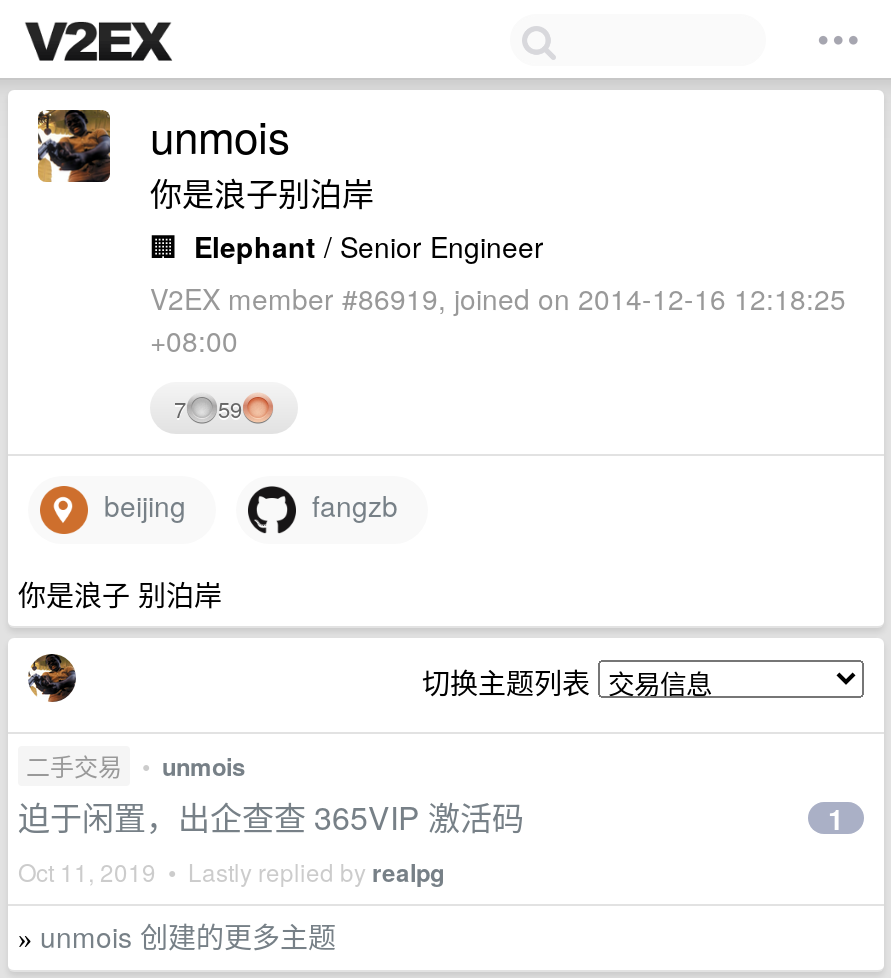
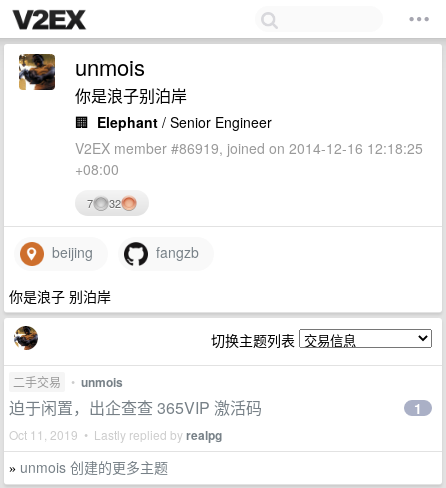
- 7 59
+ 7 32
